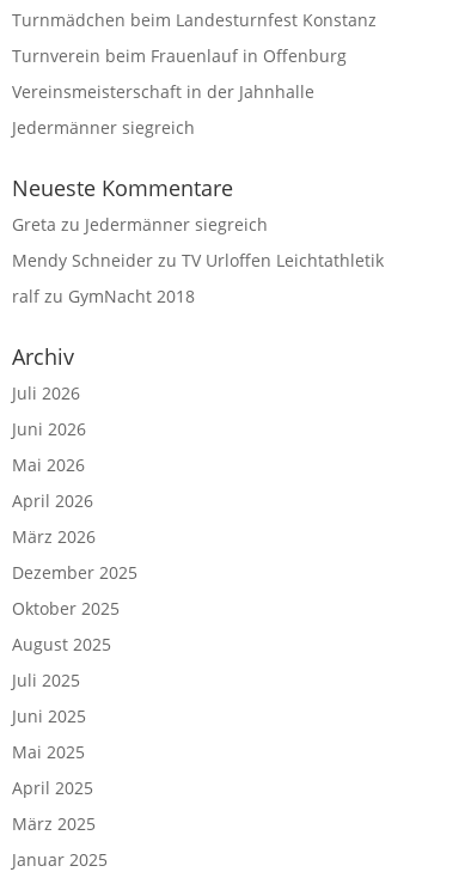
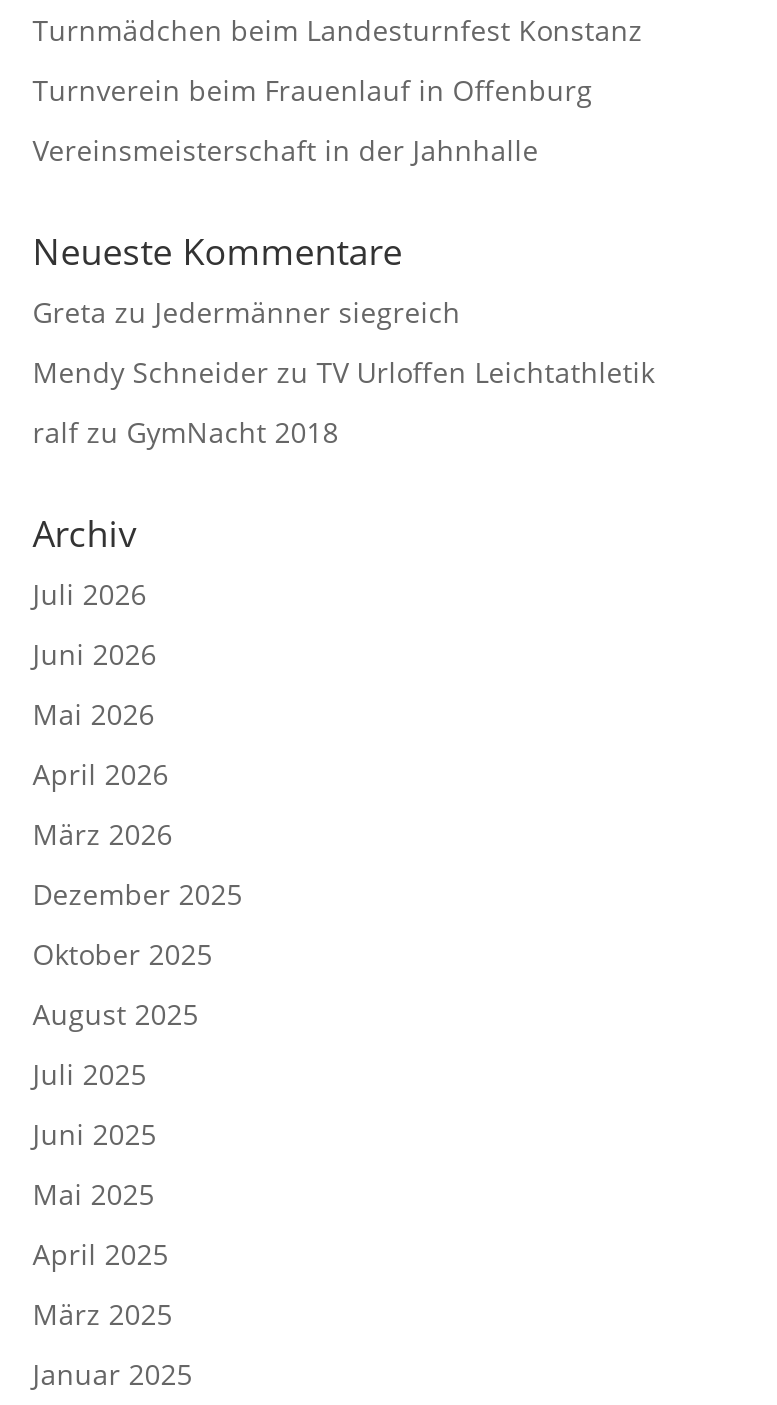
- Jedermänner siegreich
